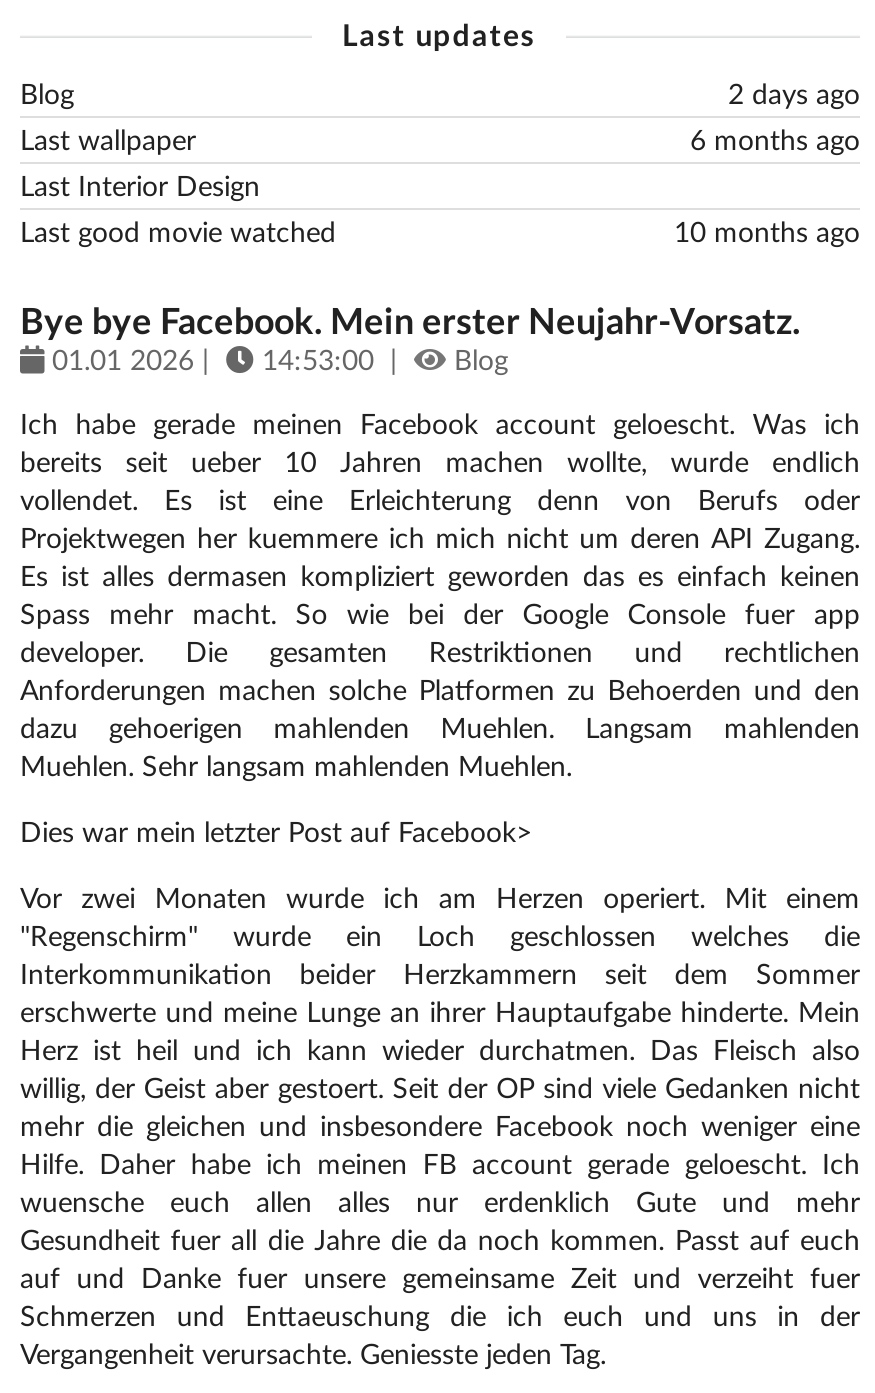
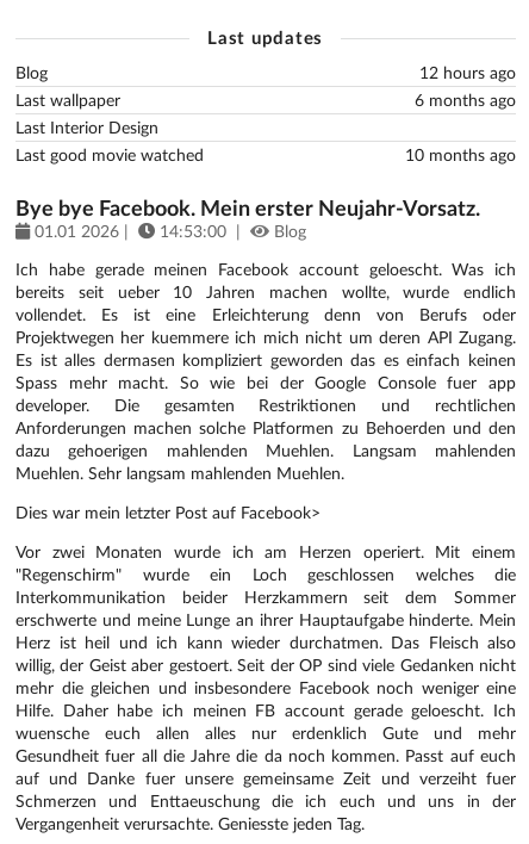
- 2 days ago
+ 12 hours ago
